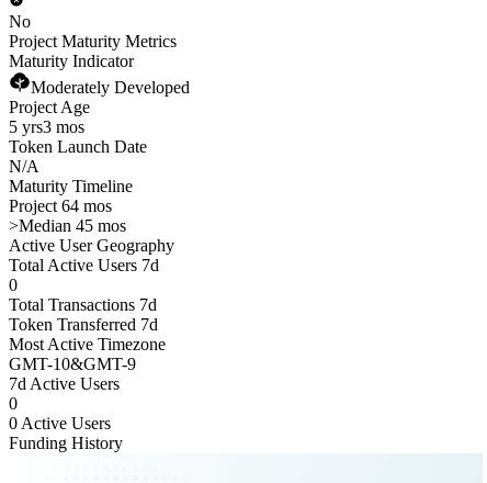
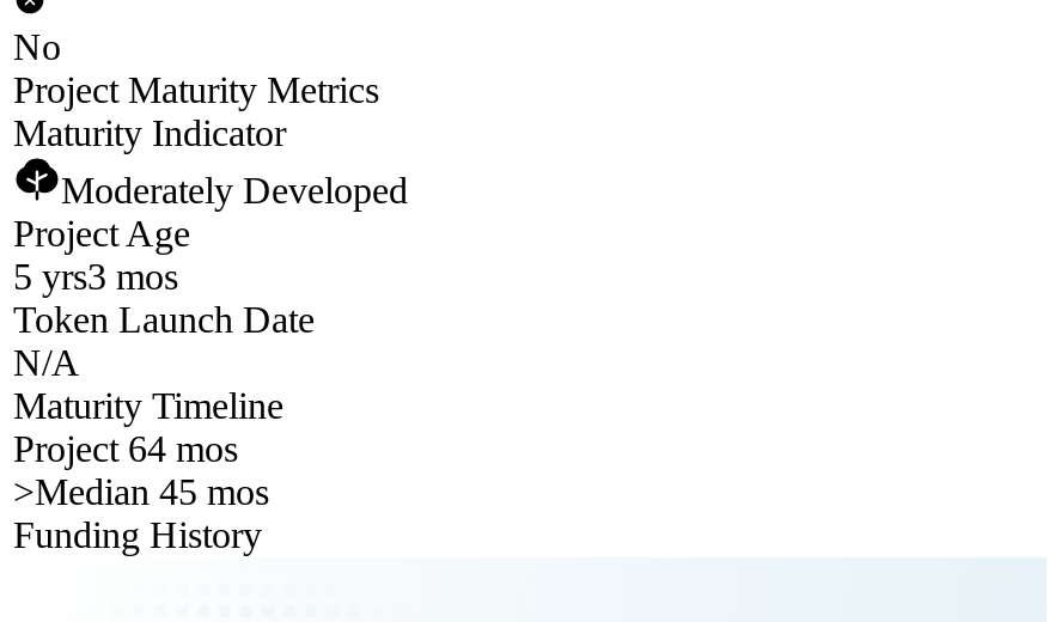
- Active User Geography
- Total Active Users 7d
- 0
- Total Transactions 7d
- Token Transferred 7d
- Most Active Timezone
- GMT-10&GMT-9
- 7d Active Users
- 0
- 0 Active Users
